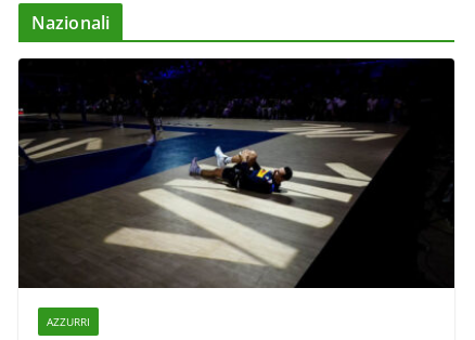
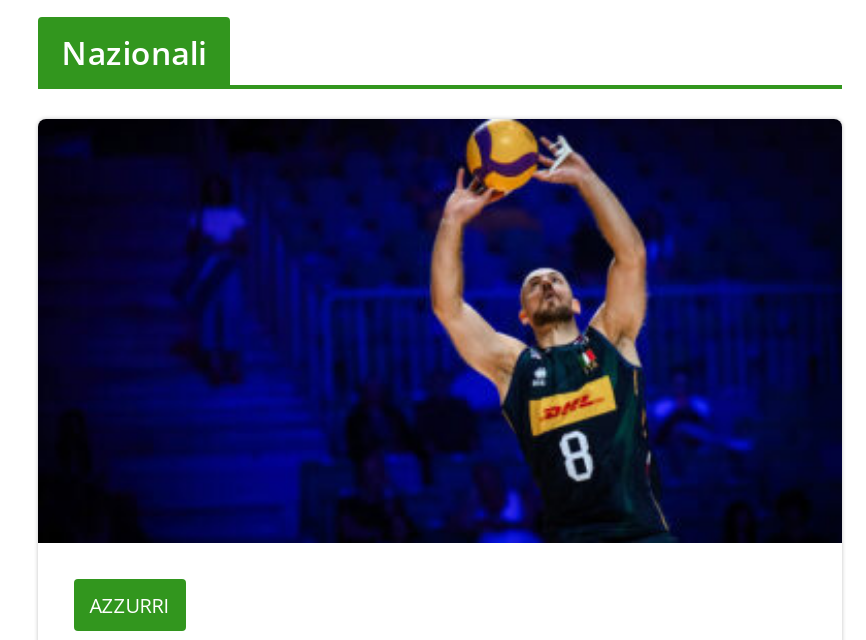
- [image]
+ [image]
